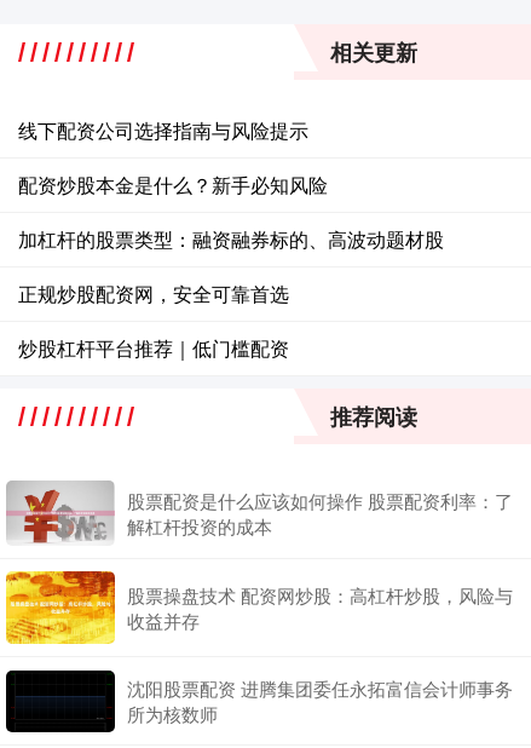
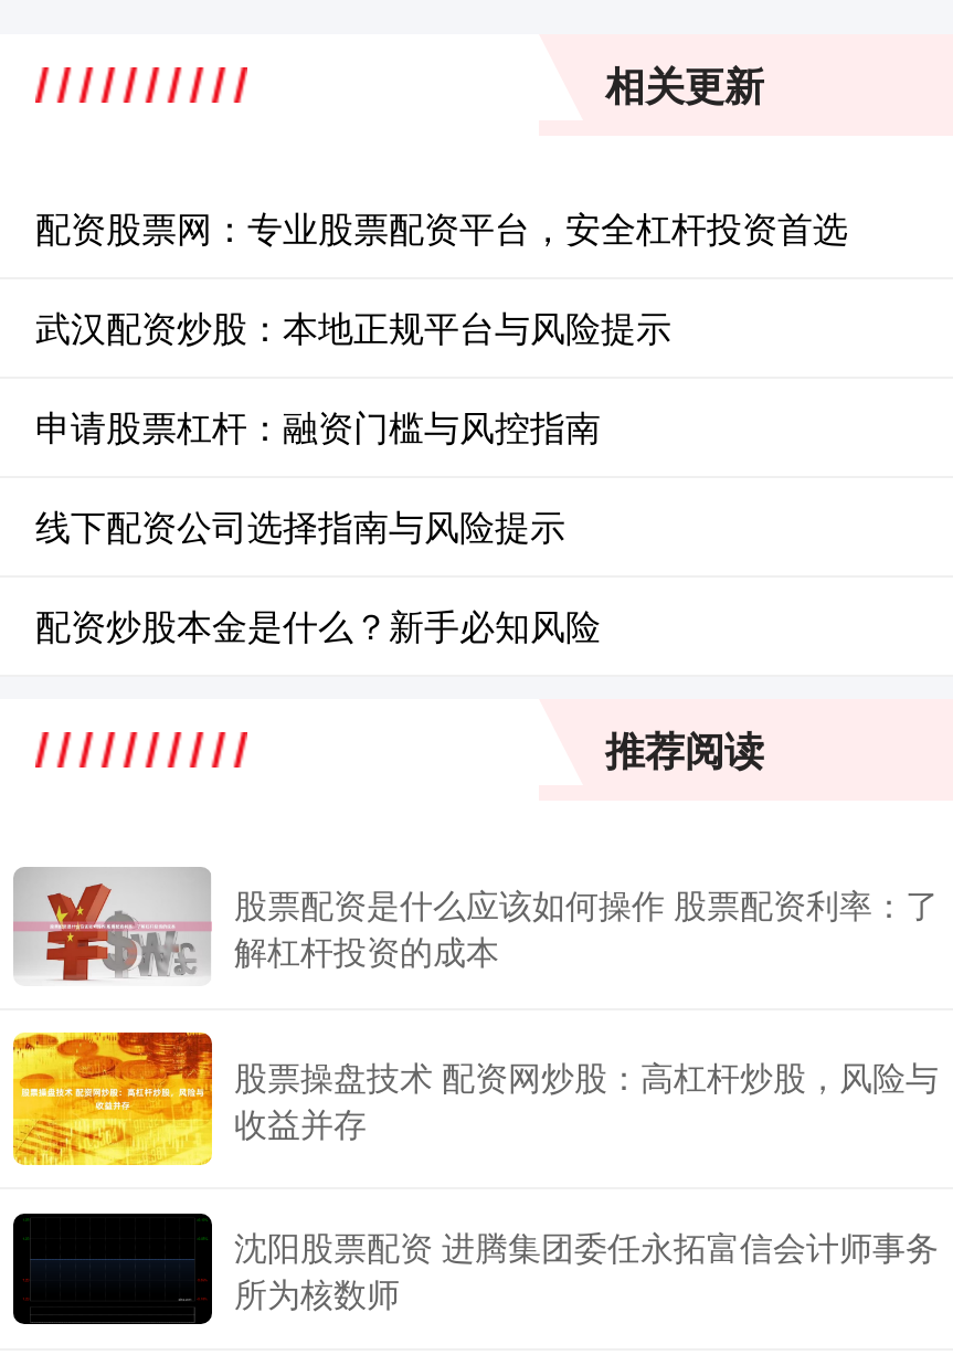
+ 配资股票网：专业股票配资平台，安全杠杆投资首选
+ 武汉配资炒股：本地正规平台与风险提示
+ 申请股票杠杆：融资门槛与风控指南

moved down: 线下配资公司选择指南与风险提示 | 配资炒股本金是什么？新手必知风险

- 加杠杆的股票类型：融资融券标的、高波动题材股
- 正规炒股配资网，安全可靠首选
- 炒股杠杆平台推荐｜低门槛配资
